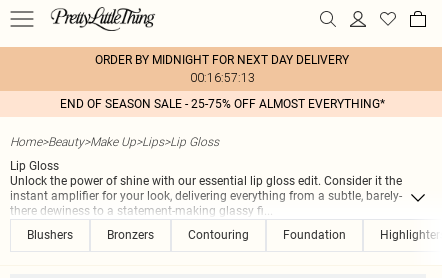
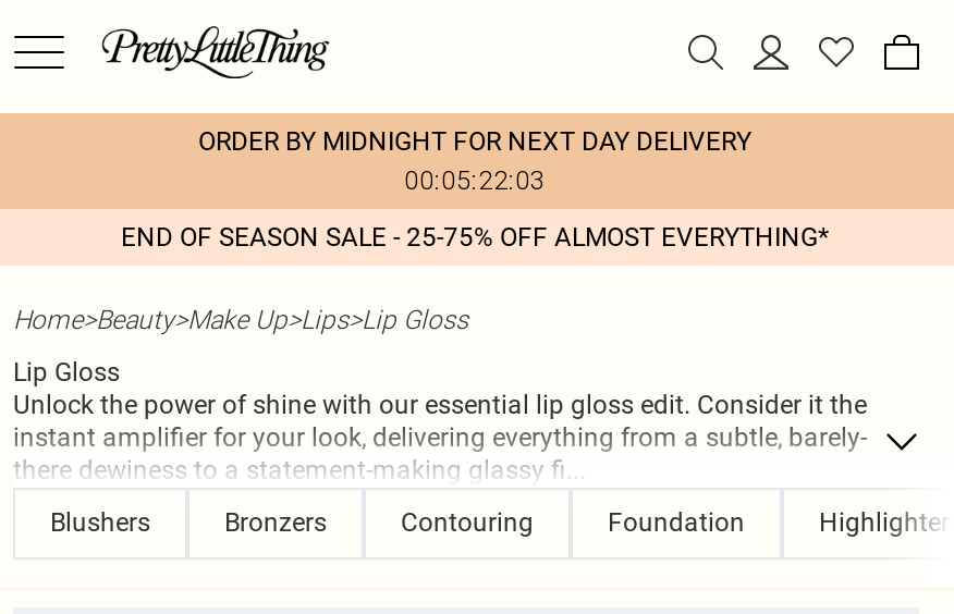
- 00:16:57:13
+ 00:05:22:03
